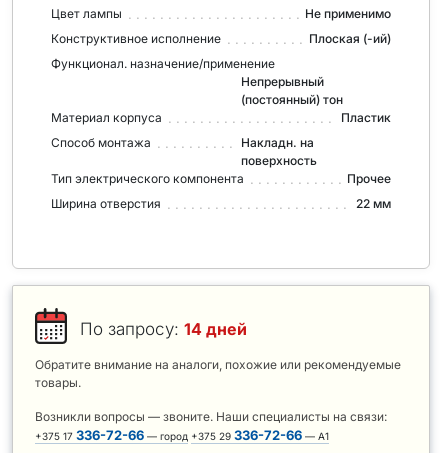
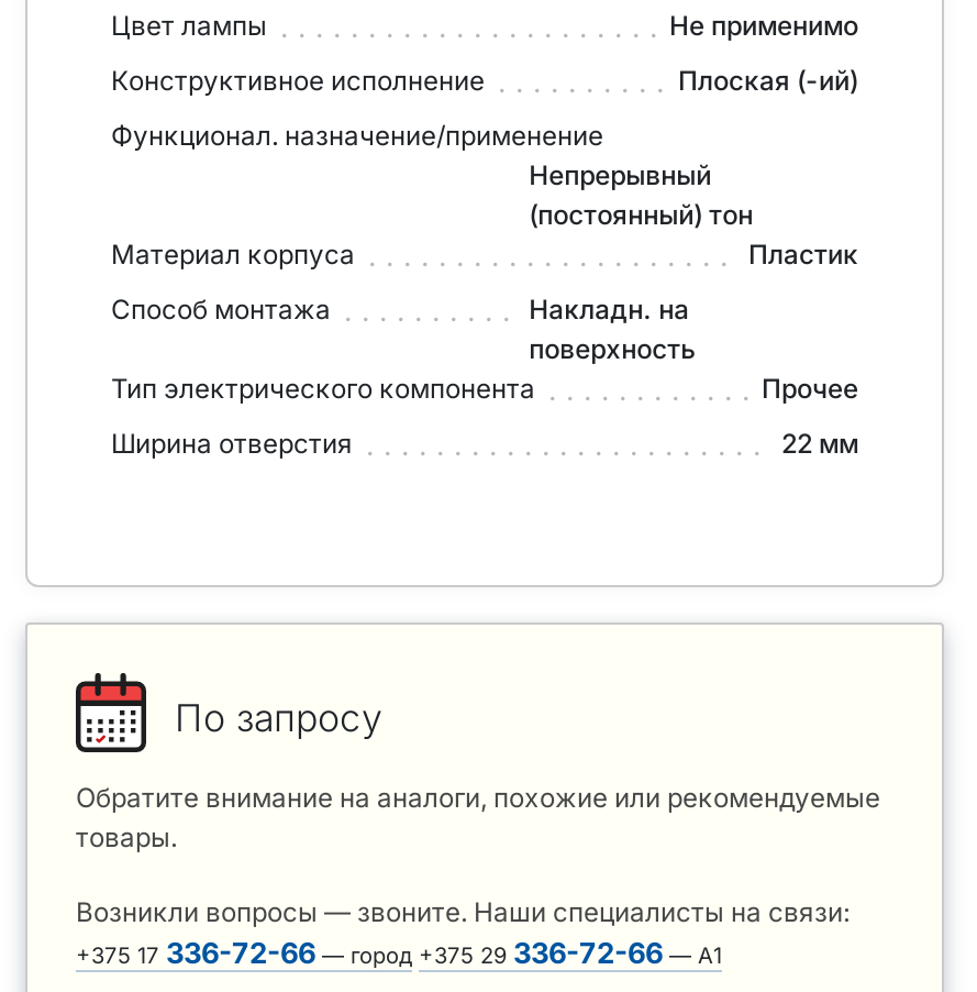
- По запросу: 14 дней
+ По запросу
